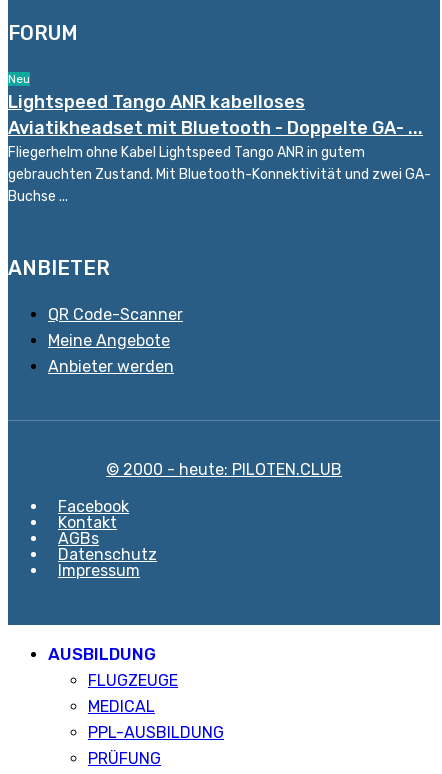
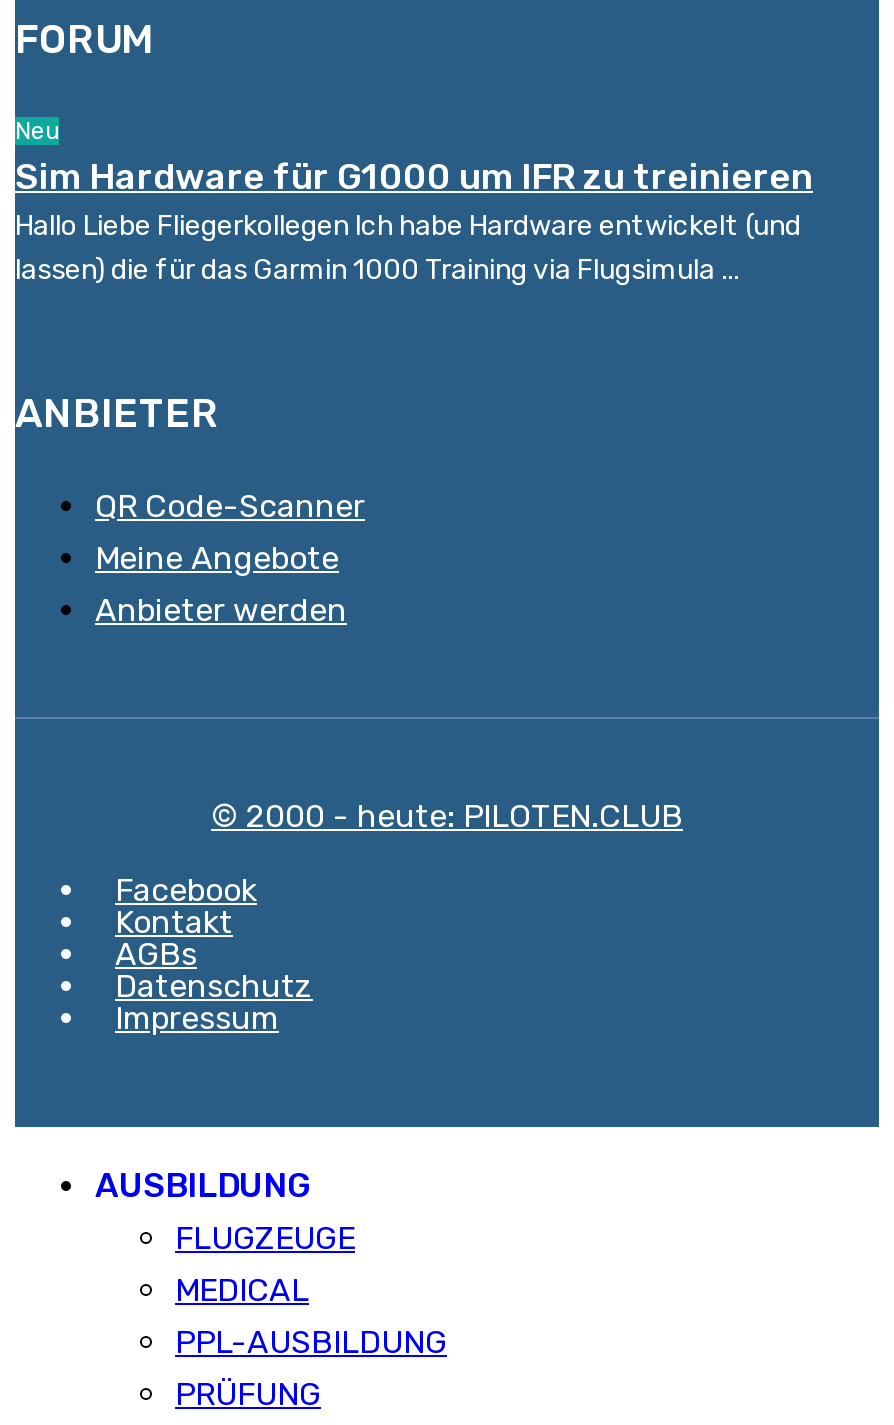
- Lightspeed Tango ANR kabelloses
- Aviatikheadset mit Bluetooth - Doppelte GA- ...
- Fliegerhelm ohne Kabel Lightspeed Tango ANR in gutem
- gebrauchten Zustand. Mit Bluetooth-Konnektivität und zwei GA-
- Buchse ...
+ Sim Hardware für G1000 um IFR zu treinieren
+ Hallo Liebe Fliegerkollegen Ich habe Hardware entwickelt (und
+ lassen) die für das Garmin 1000 Training via Flugsimula ...
